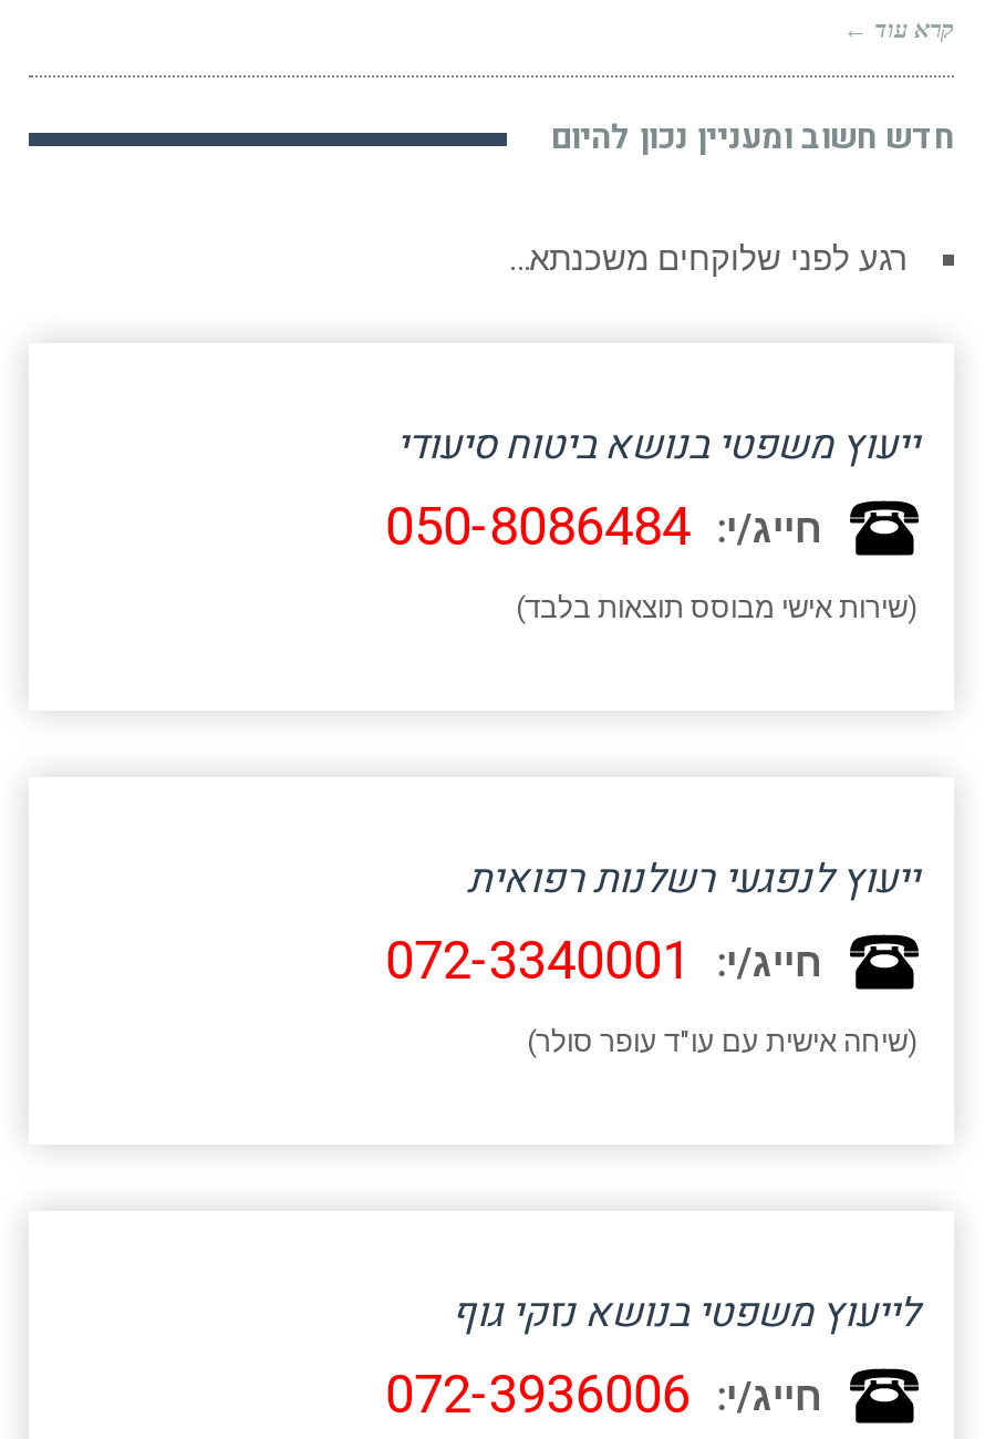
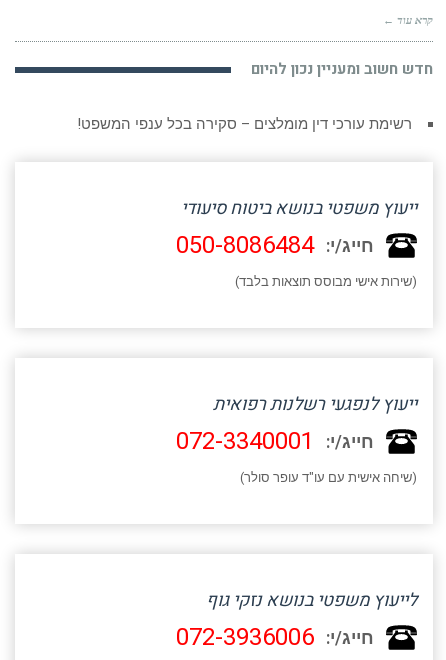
- רגע לפני שלוקחים משכנתא…
+ רשימת עורכי דין מומלצים – סקירה בכל ענפי המשפט!
